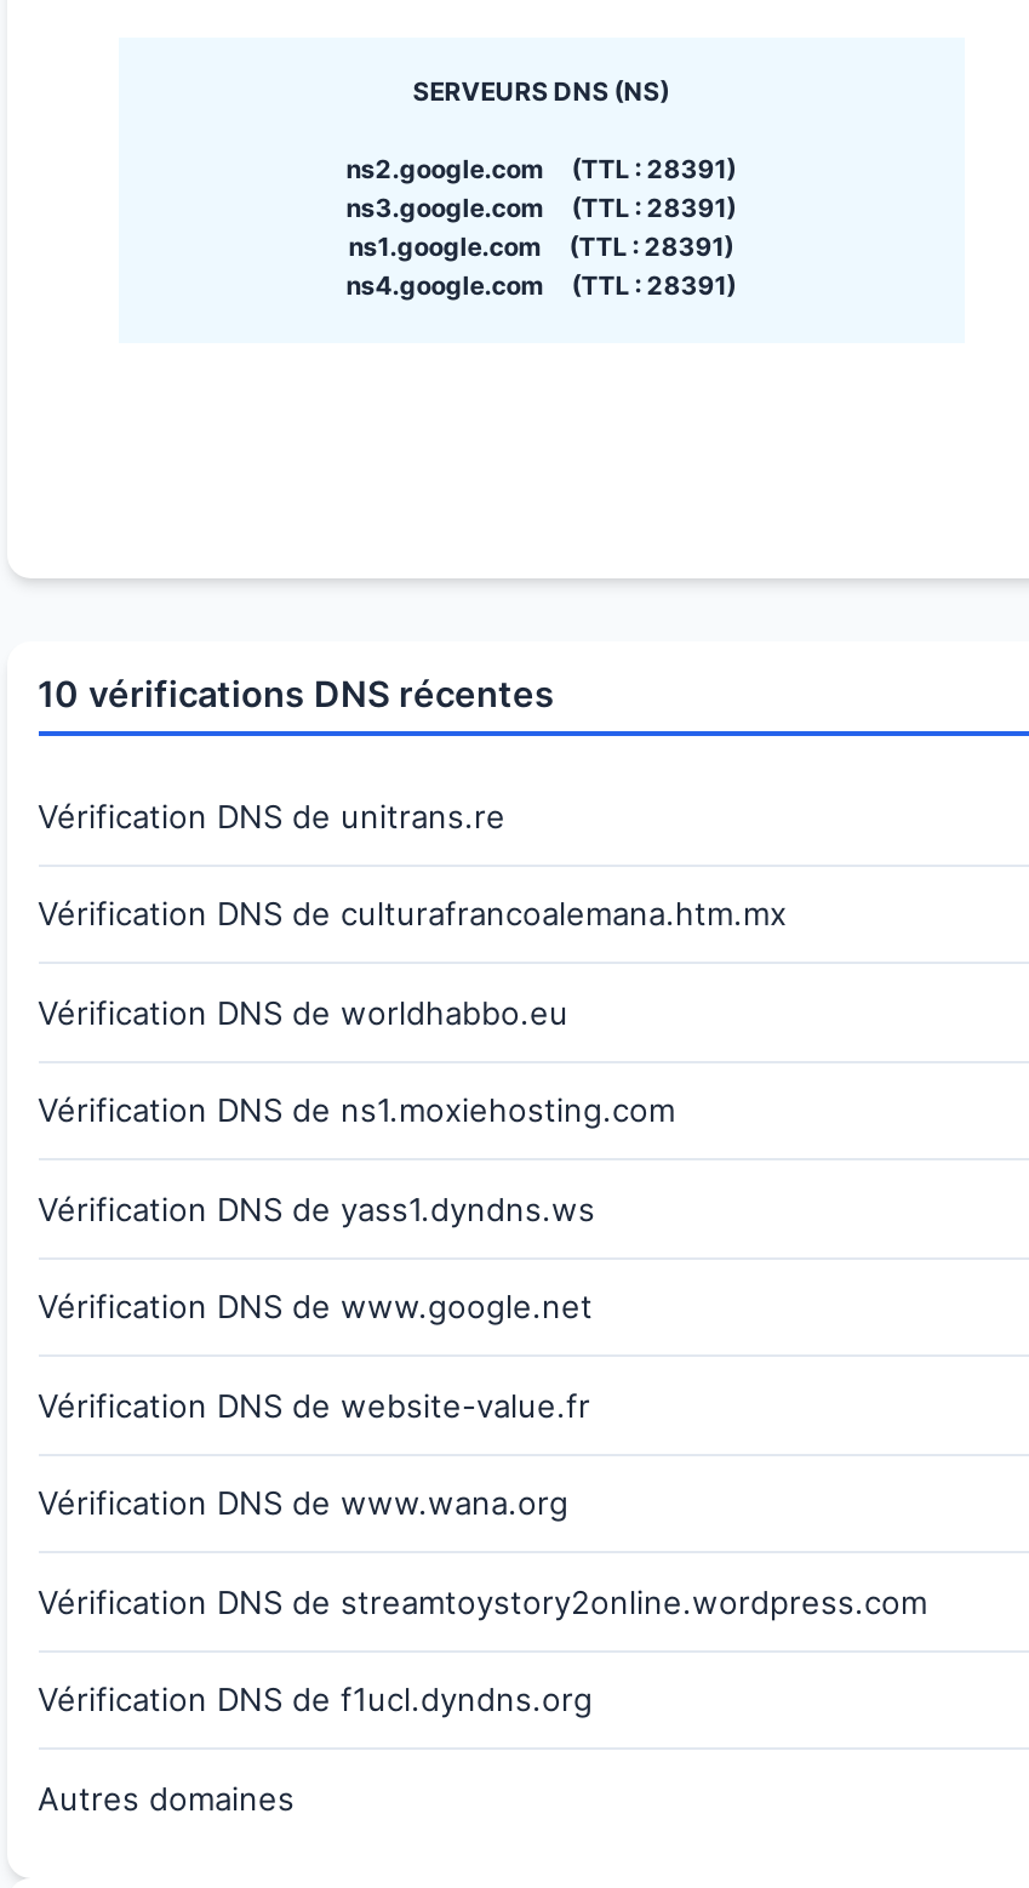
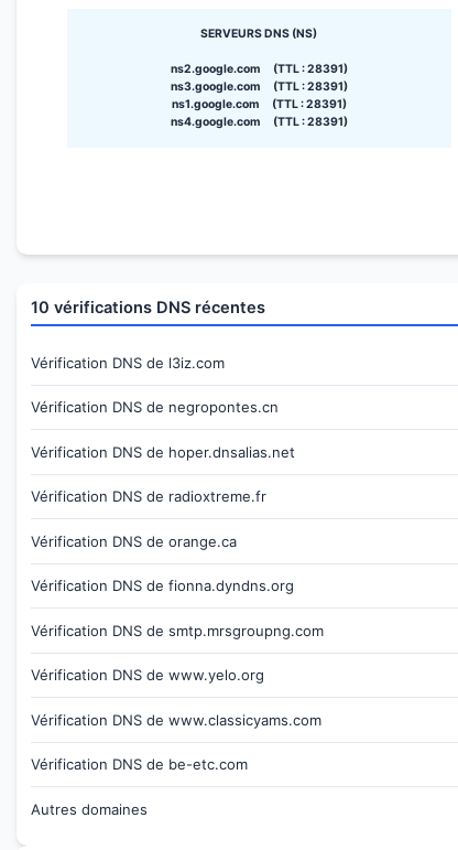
- Vérification DNS de unitrans.re
+ Vérification DNS de l3iz.com

- Vérification DNS de culturafrancoalemana.htm.mx
+ Vérification DNS de negropontes.cn

- Vérification DNS de worldhabbo.eu
+ Vérification DNS de hoper.dnsalias.net

- Vérification DNS de ns1.moxiehosting.com
+ Vérification DNS de radioxtreme.fr

- Vérification DNS de yass1.dyndns.ws
+ Vérification DNS de orange.ca

- Vérification DNS de www.google.net
+ Vérification DNS de fionna.dyndns.org

- Vérification DNS de website-value.fr
+ Vérification DNS de smtp.mrsgroupng.com

- Vérification DNS de www.wana.org
+ Vérification DNS de www.yelo.org

- Vérification DNS de streamtoystory2online.wordpress.com
+ Vérification DNS de www.classicyams.com

- Vérification DNS de f1ucl.dyndns.org
+ Vérification DNS de be-etc.com
